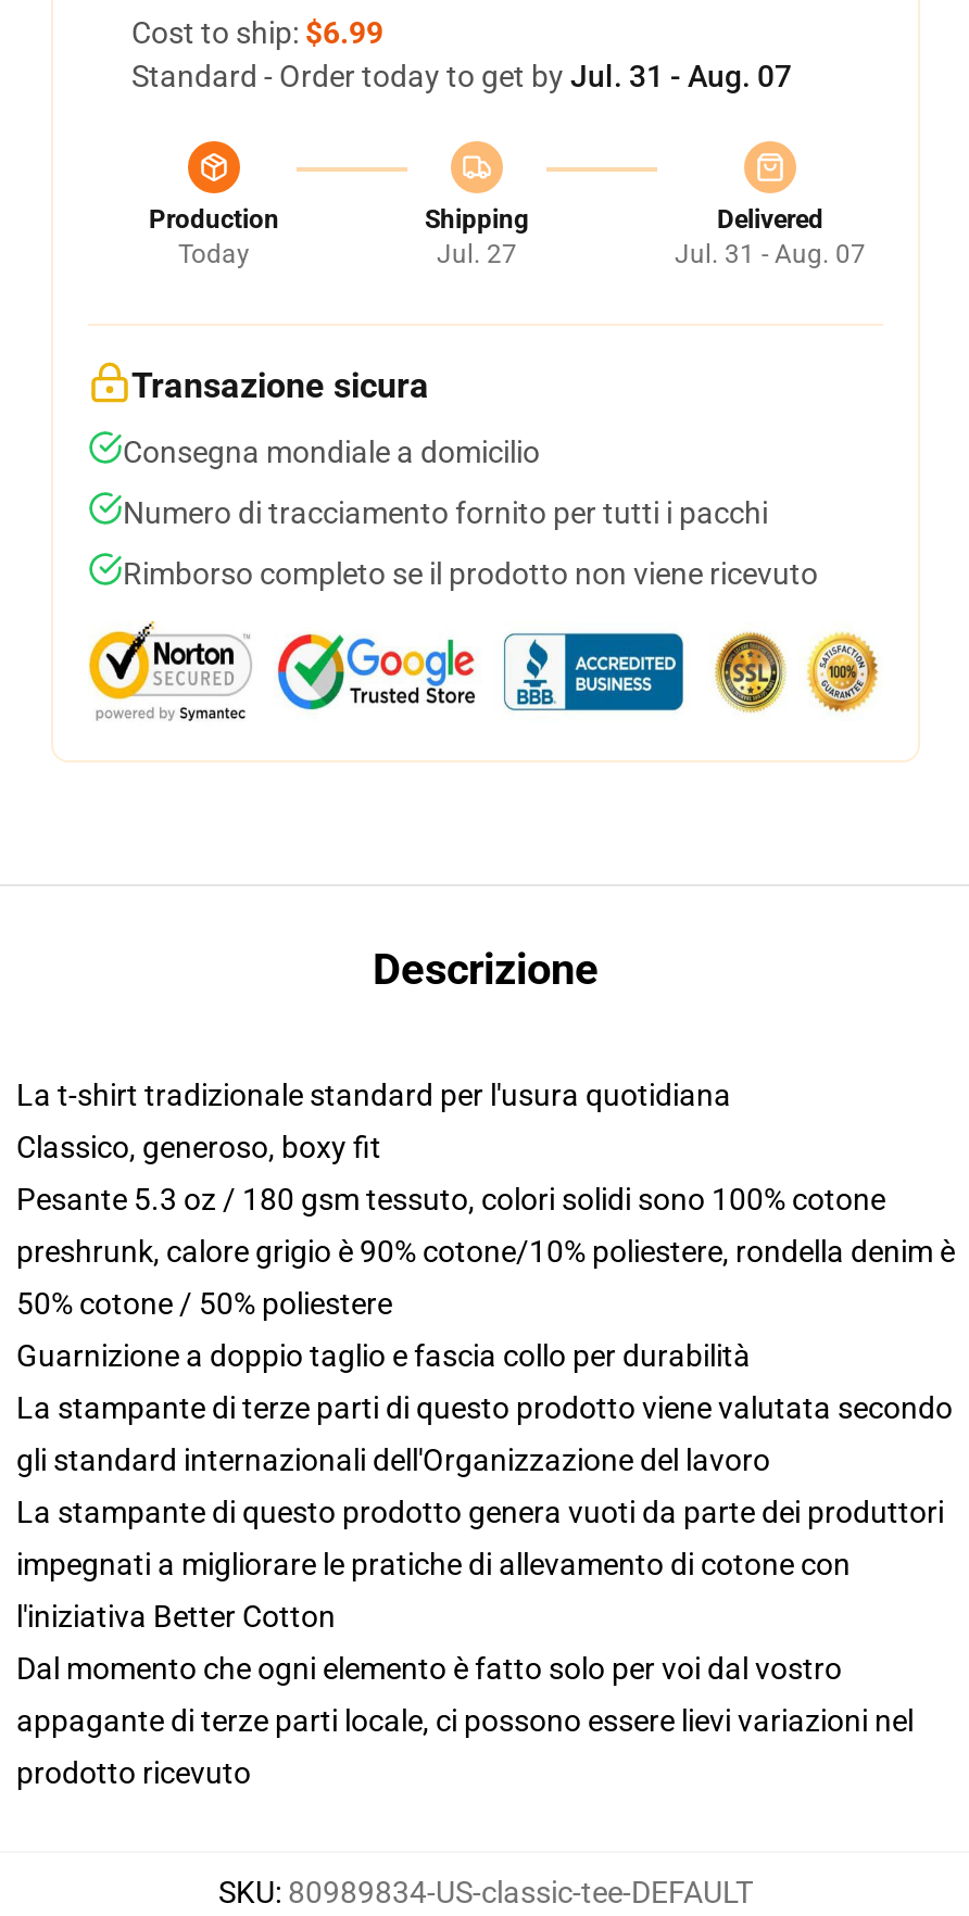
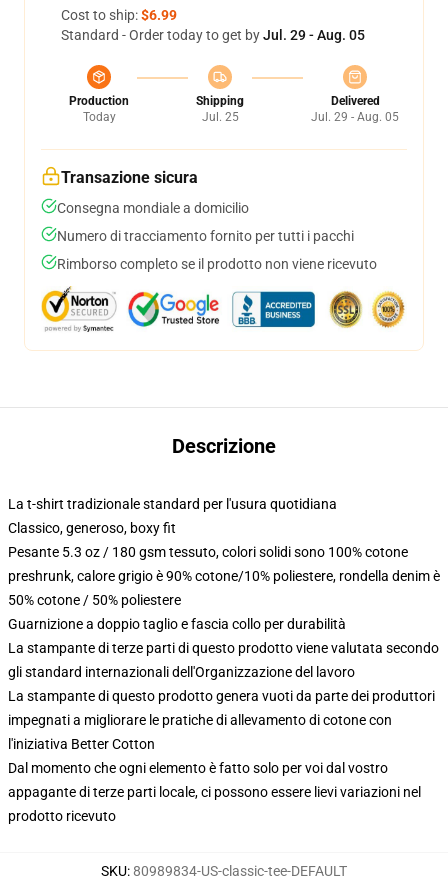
- Standard - Order today to get by Jul. 31 - Aug. 07
+ Standard - Order today to get by Jul. 29 - Aug. 05

- Jul. 27
+ Jul. 25

- Jul. 31 - Aug. 07
+ Jul. 29 - Aug. 05
